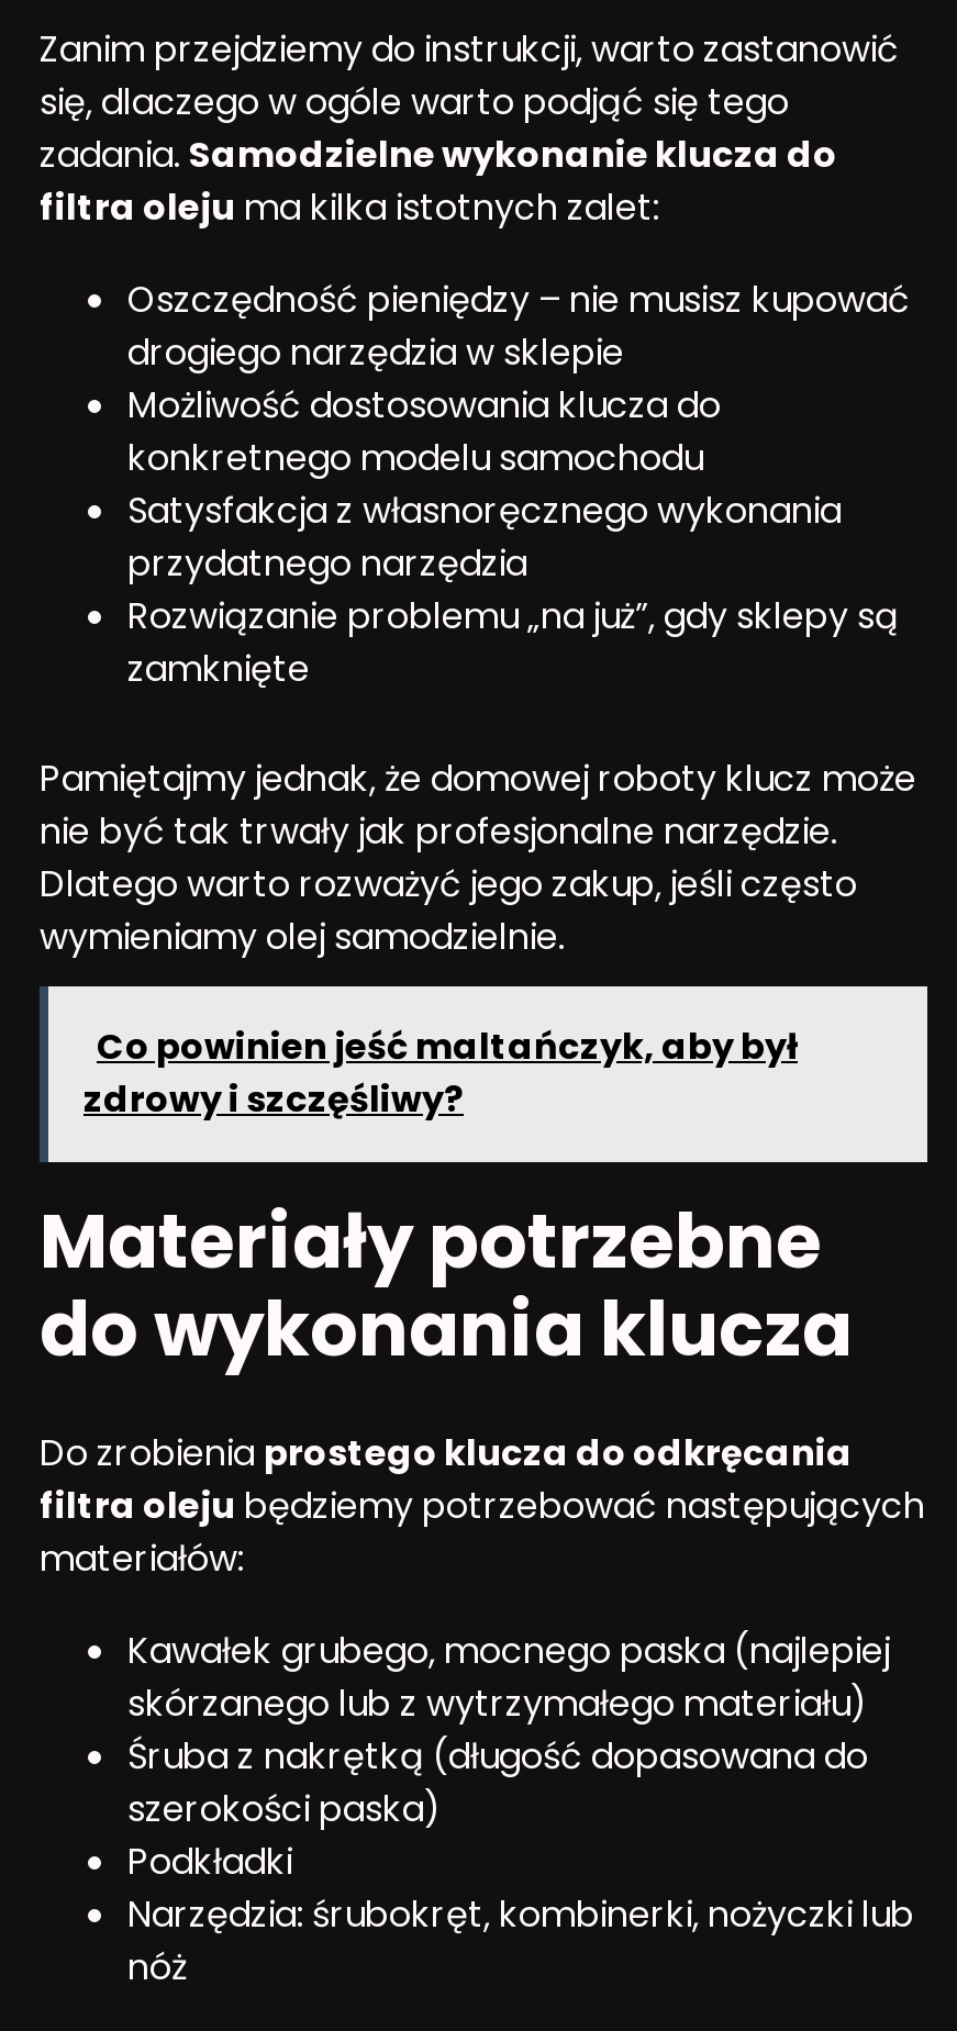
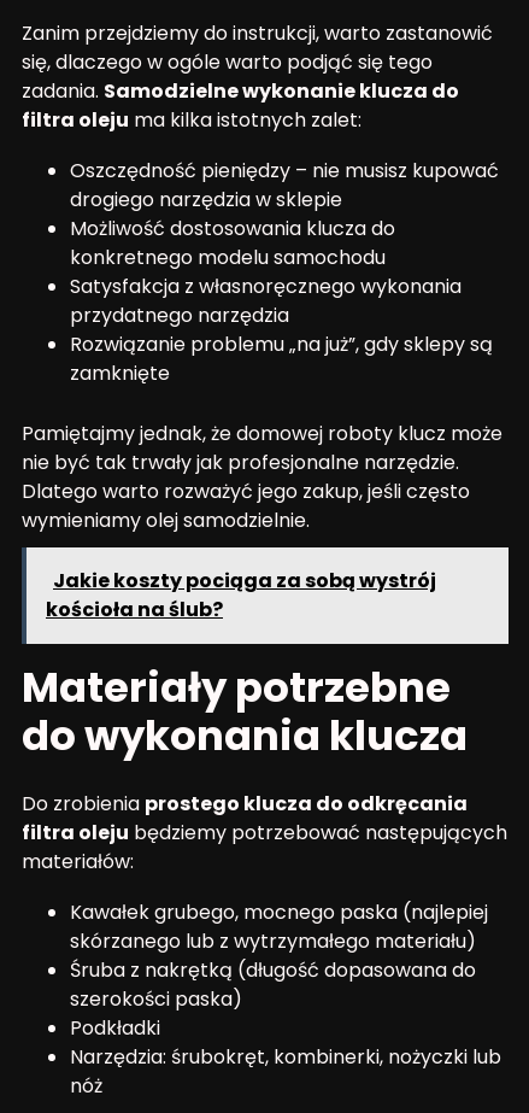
- Co powinien jeść maltańczyk, aby był
- zdrowy i szczęśliwy?
+ Jakie koszty pociąga za sobą wystrój
+ kościoła na ślub?
